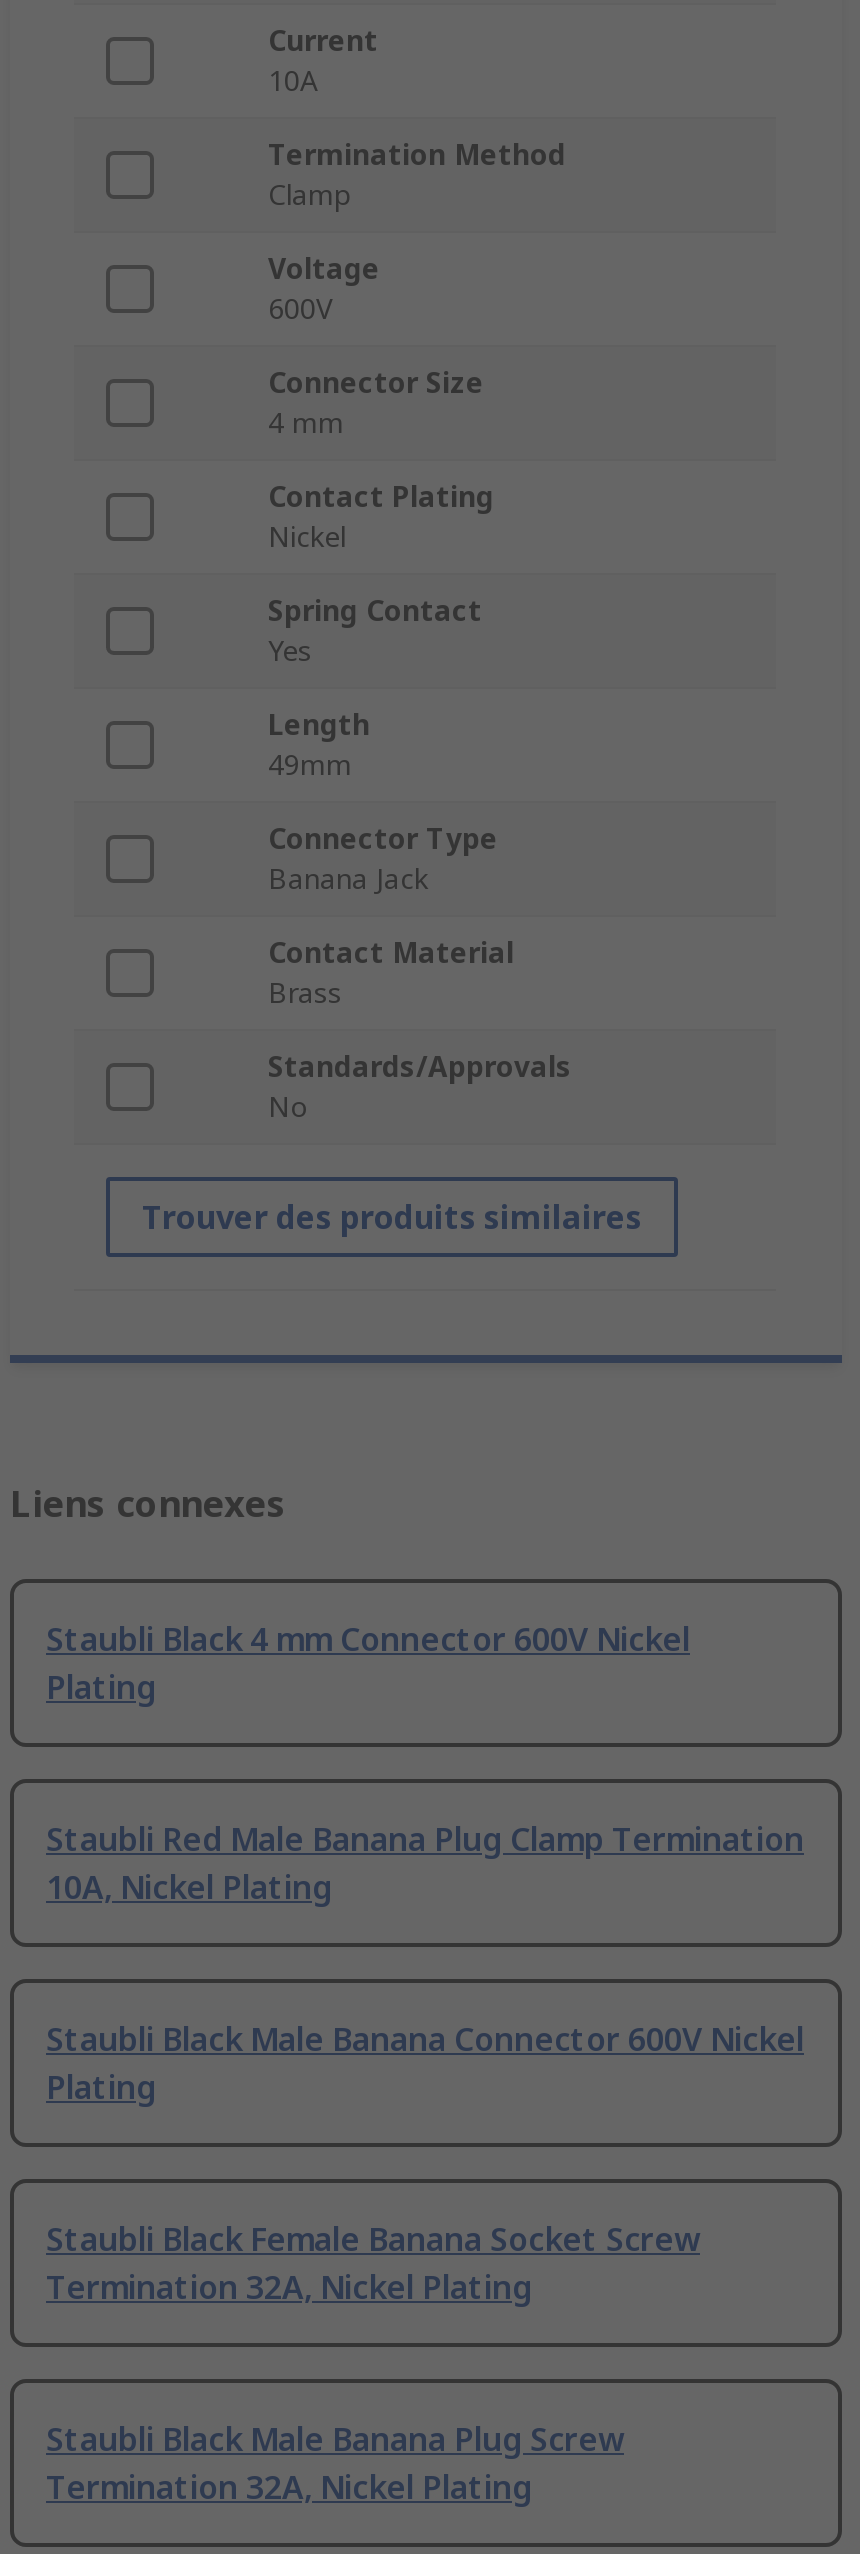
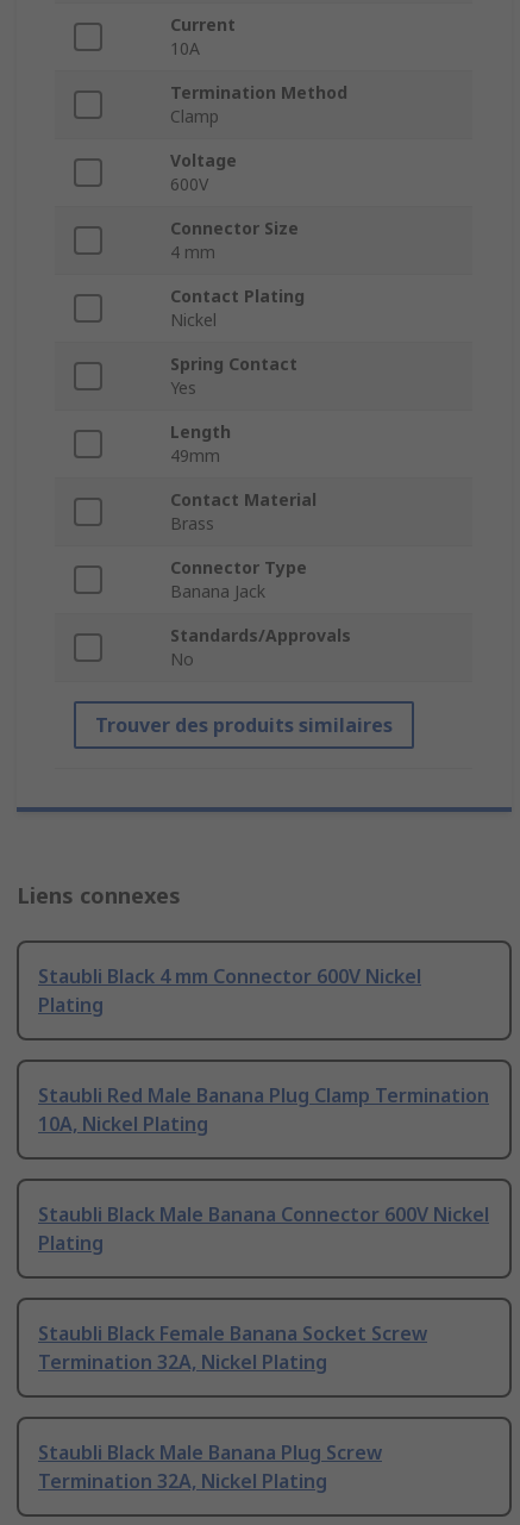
moved down: Connector Type | Banana Jack

moved up: Contact Material | Brass
